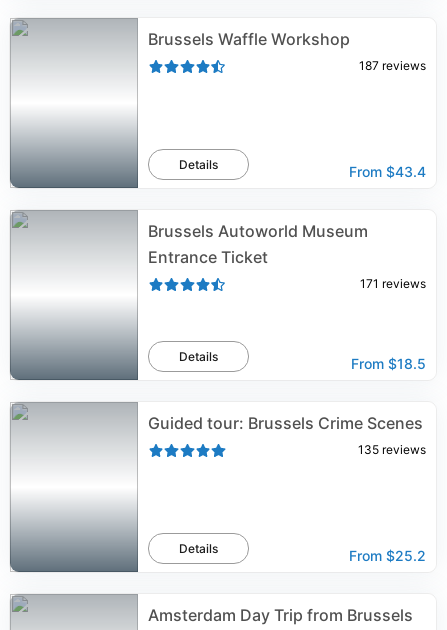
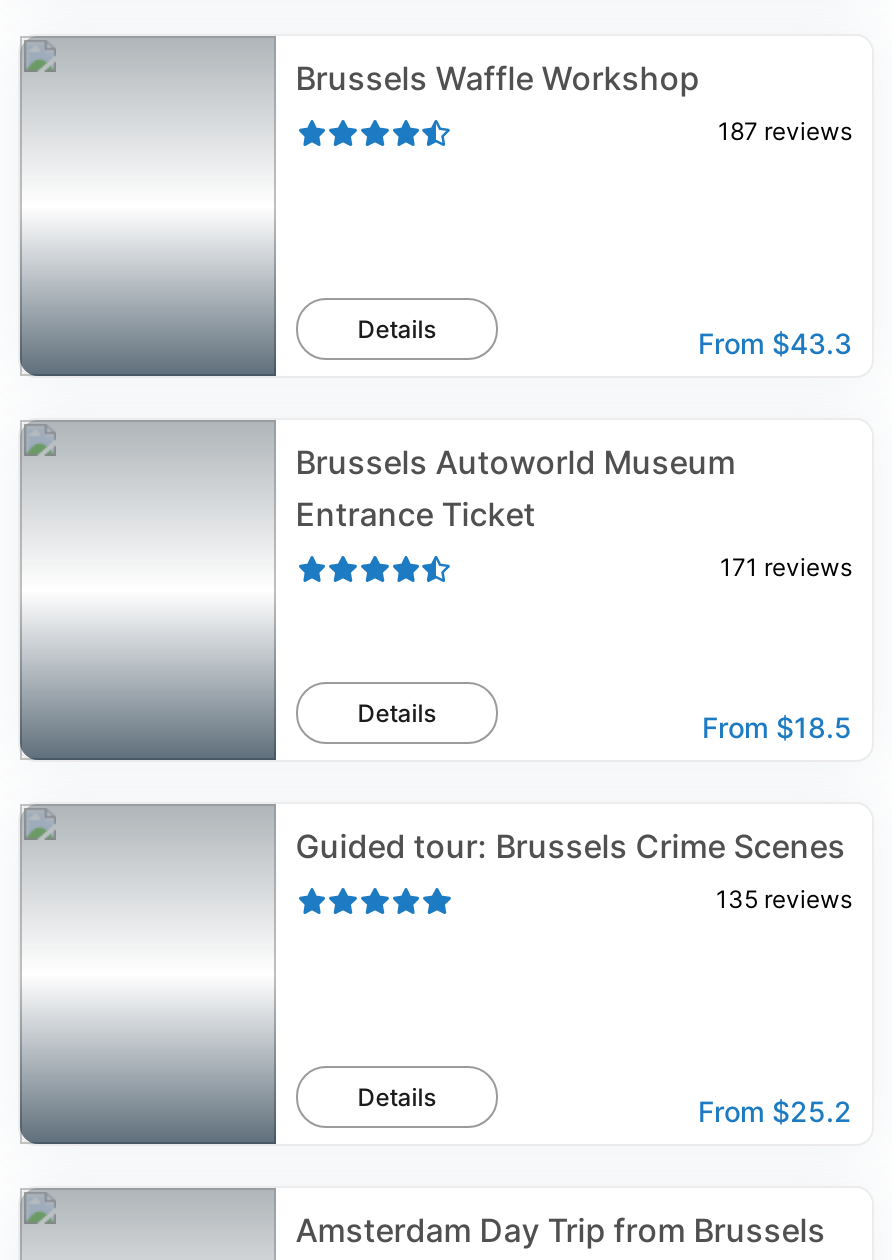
- From $43.4
+ From $43.3
